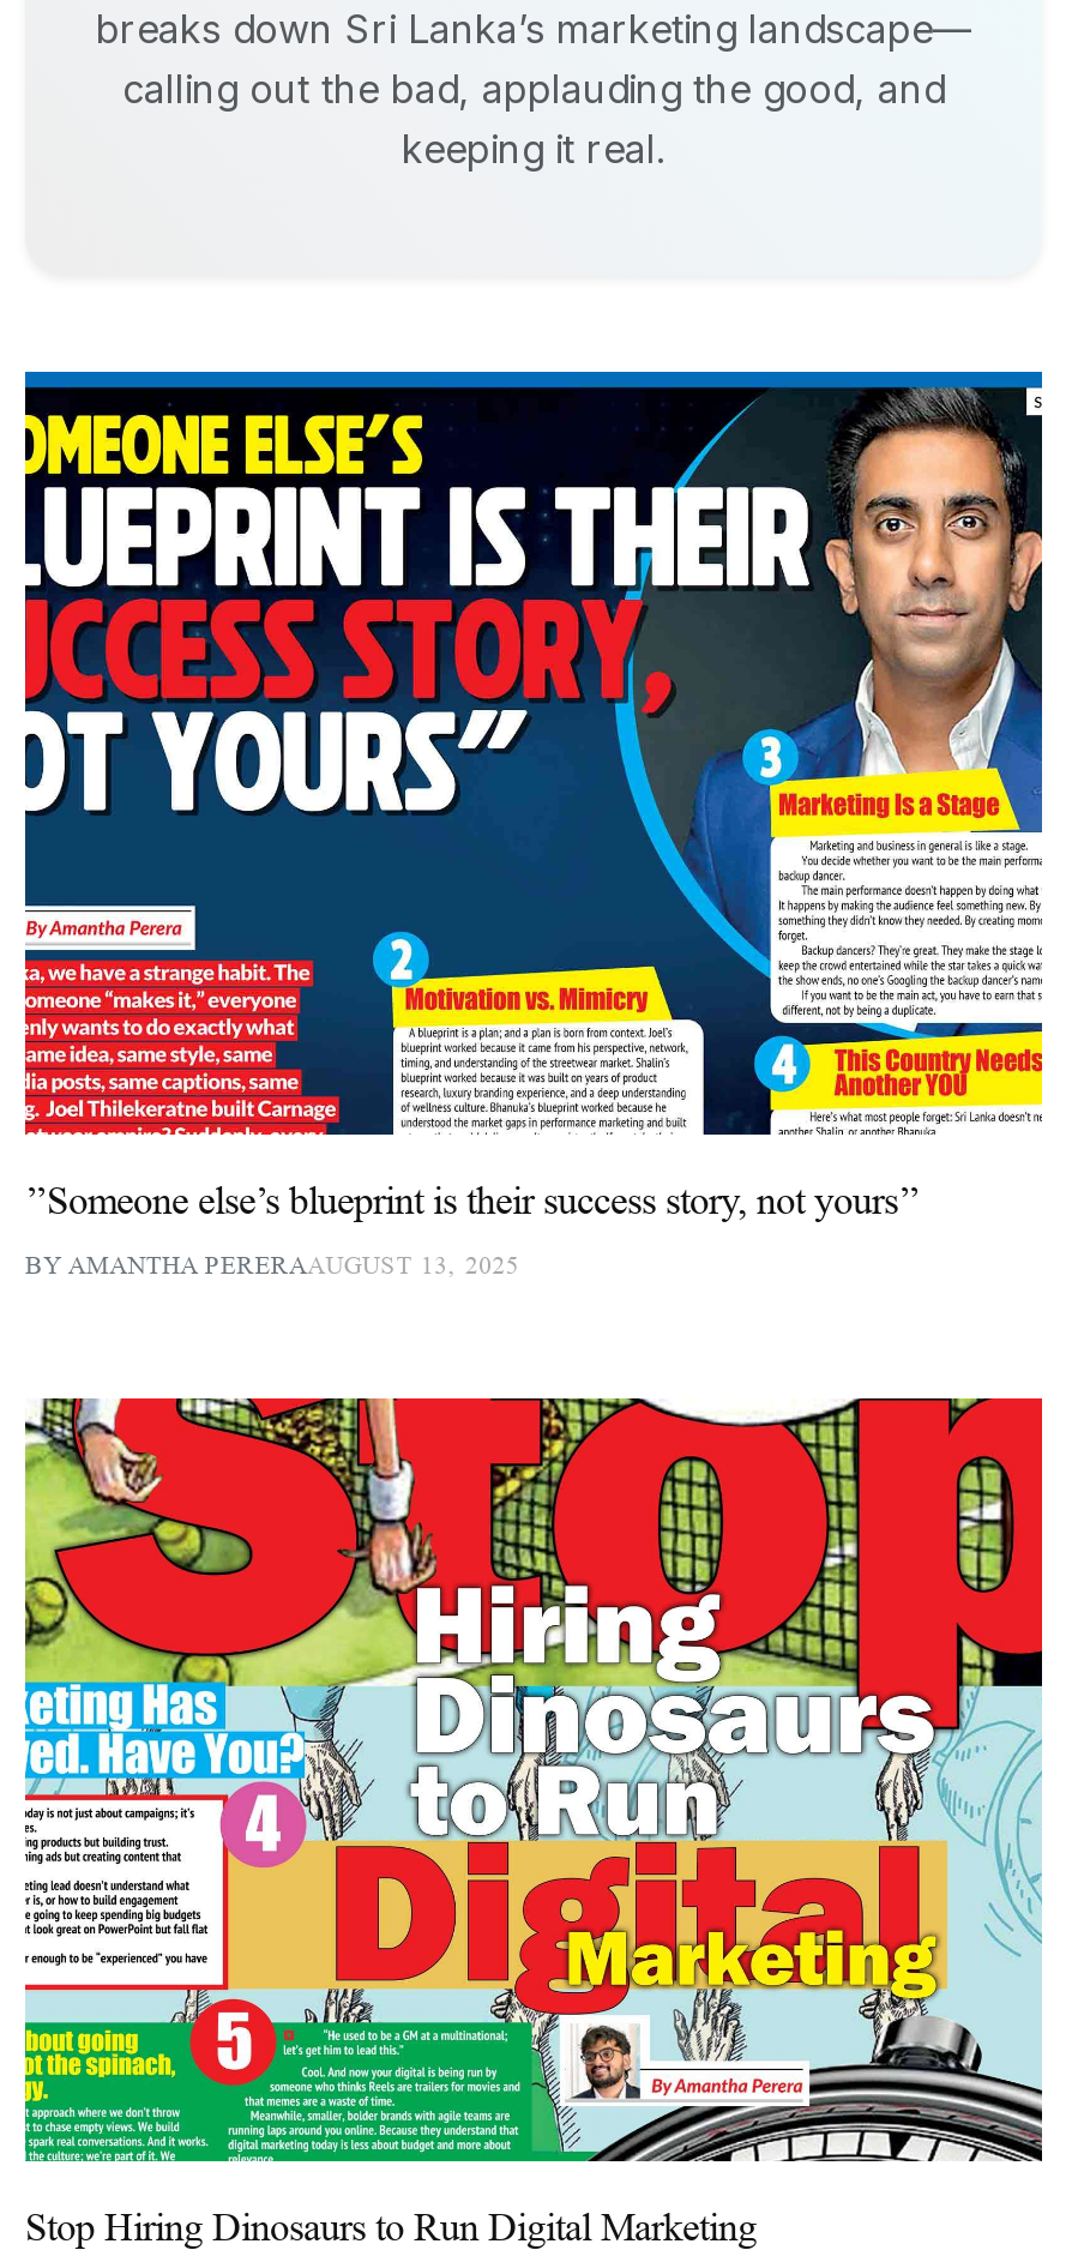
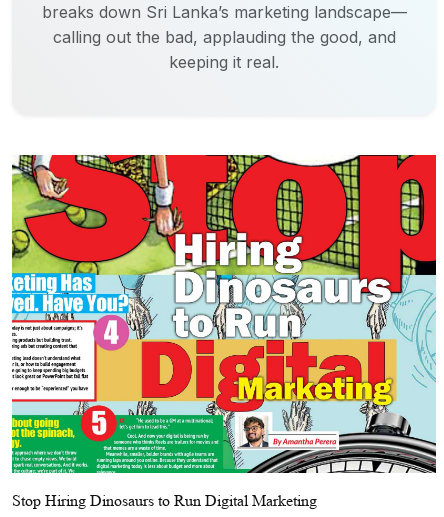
- [image]
- ’’Someone else’s blueprint is their success story, not yours’’
- BY AMANTHA PERERAAUGUST 13, 2025
